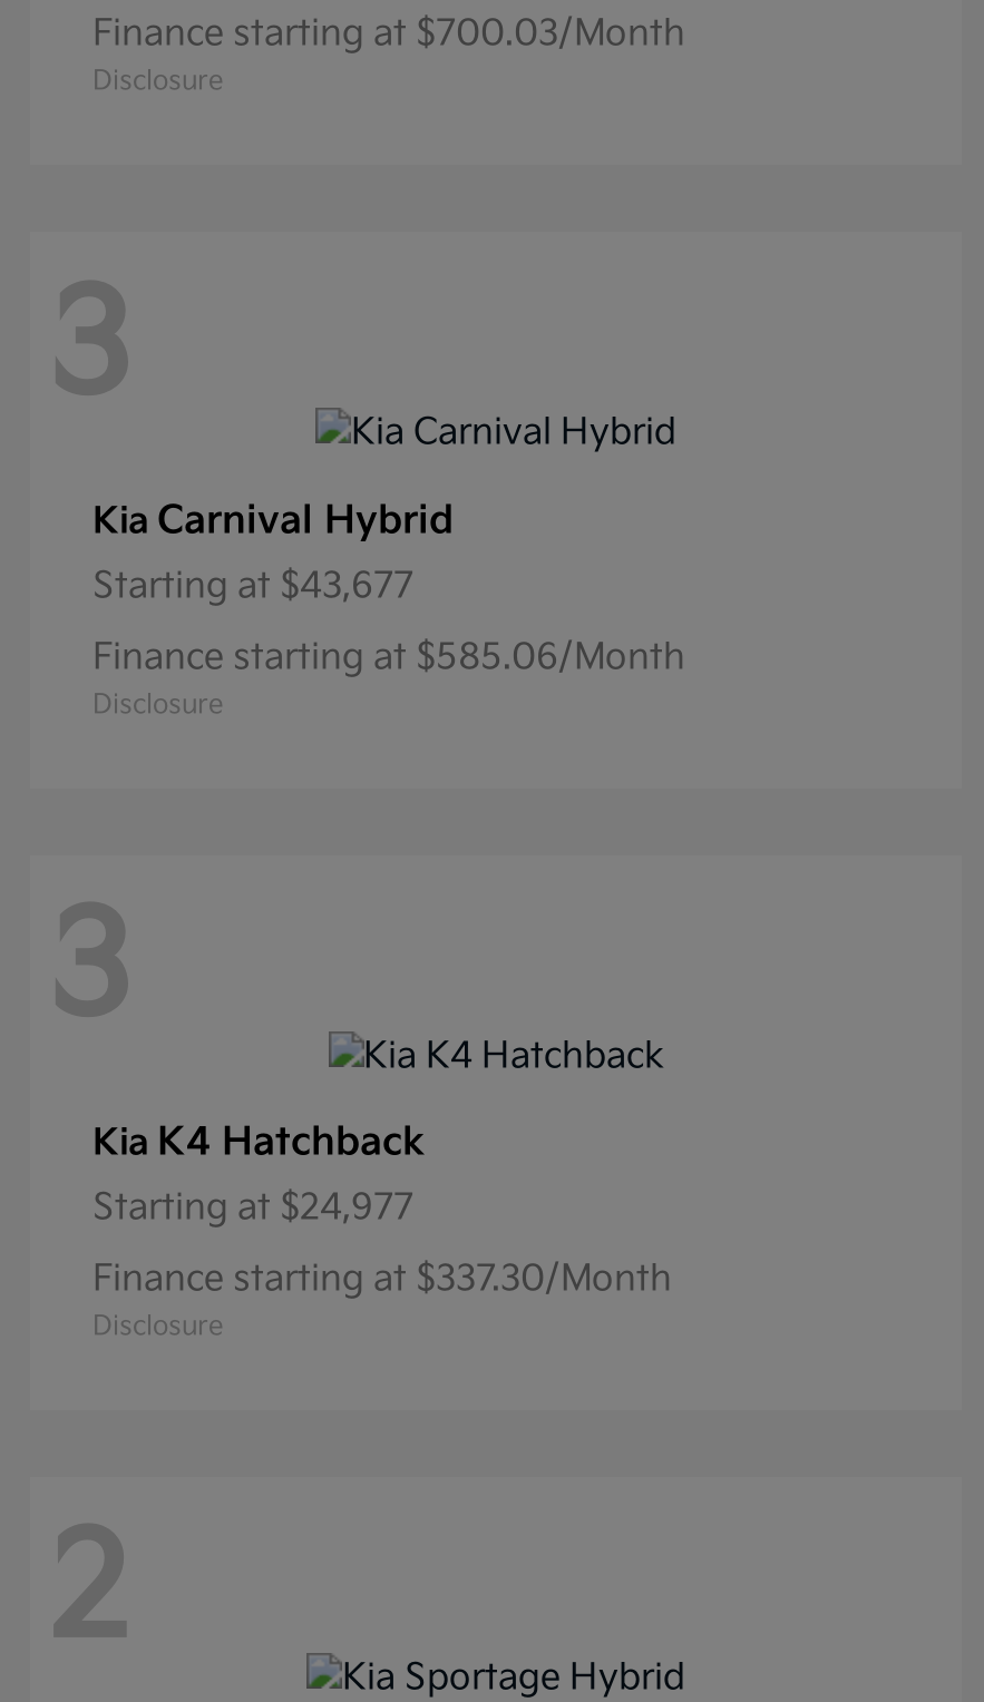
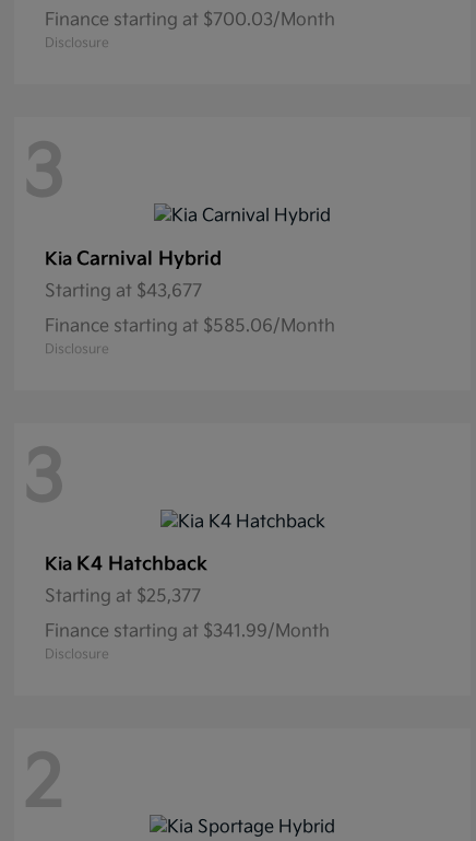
- Starting at $24,977
+ Starting at $25,377

- Finance starting at $337.30/Month
+ Finance starting at $341.99/Month
